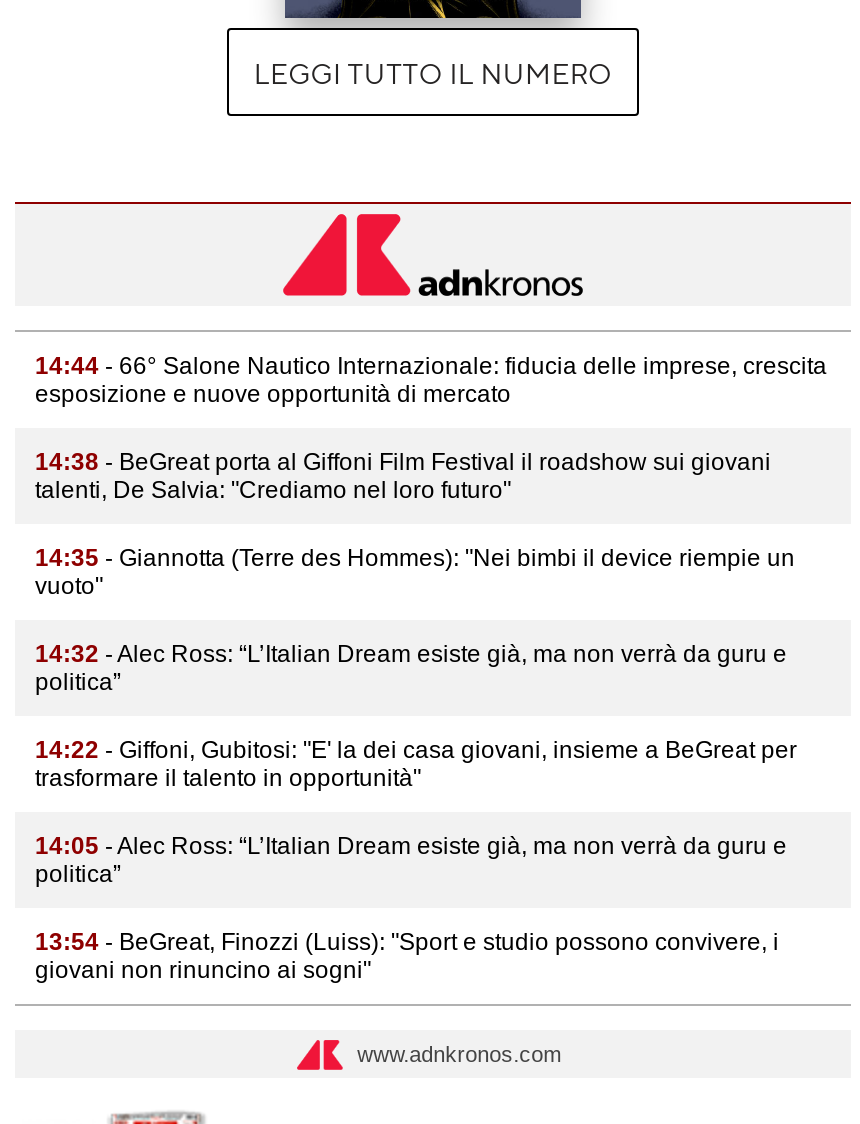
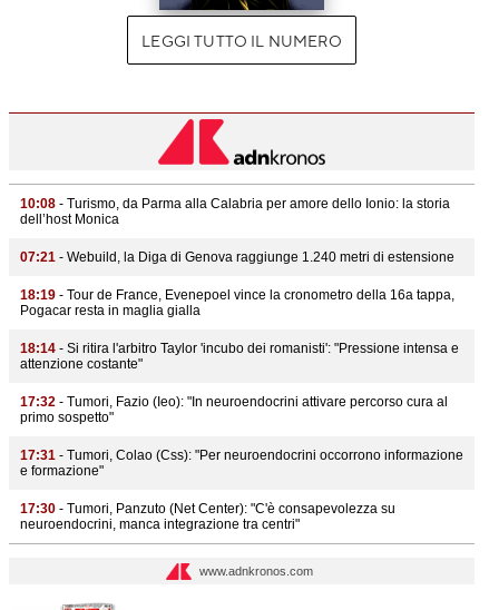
- 14:44 - 66° Salone Nautico Internazionale: fiducia delle imprese, crescita
- esposizione e nuove opportunità di mercato
+ 10:08 - Turismo, da Parma alla Calabria per amore dello Ionio: la storia
+ dell’host Monica

- 14:38 - BeGreat porta al Giffoni Film Festival il roadshow sui giovani
- talenti, De Salvia: "Crediamo nel loro futuro"
+ 07:21 - Webuild, la Diga di Genova raggiunge 1.240 metri di estensione

- 14:35 - Giannotta (Terre des Hommes): "Nei bimbi il device riempie un
- vuoto"
+ 18:19 - Tour de France, Evenepoel vince la cronometro della 16a tappa,
+ Pogacar resta in maglia gialla

- 14:32 - Alec Ross: “L’Italian Dream esiste già, ma non verrà da guru e
- politica”
+ 18:14 - Si ritira l'arbitro Taylor 'incubo dei romanisti': "Pressione intensa e
+ attenzione costante"

- 14:22 - Giffoni, Gubitosi: "E' la dei casa giovani, insieme a BeGreat per
- trasformare il talento in opportunità"
+ 17:32 - Tumori, Fazio (Ieo): "In neuroendocrini attivare percorso cura al
+ primo sospetto"

- 14:05 - Alec Ross: “L’Italian Dream esiste già, ma non verrà da guru e
- politica”
+ 17:31 - Tumori, Colao (Css): "Per neuroendocrini occorrono informazione
+ e formazione"

- 13:54 - BeGreat, Finozzi (Luiss): "Sport e studio possono convivere, i
- giovani non rinuncino ai sogni"
+ 17:30 - Tumori, Panzuto (Net Center): "C'è consapevolezza su
+ neuroendocrini, manca integrazione tra centri"
